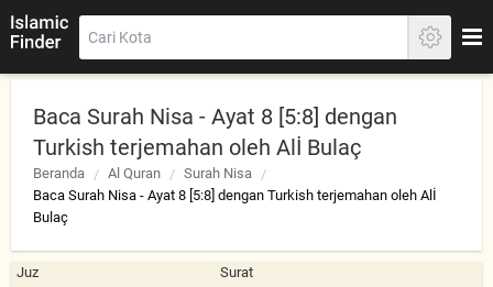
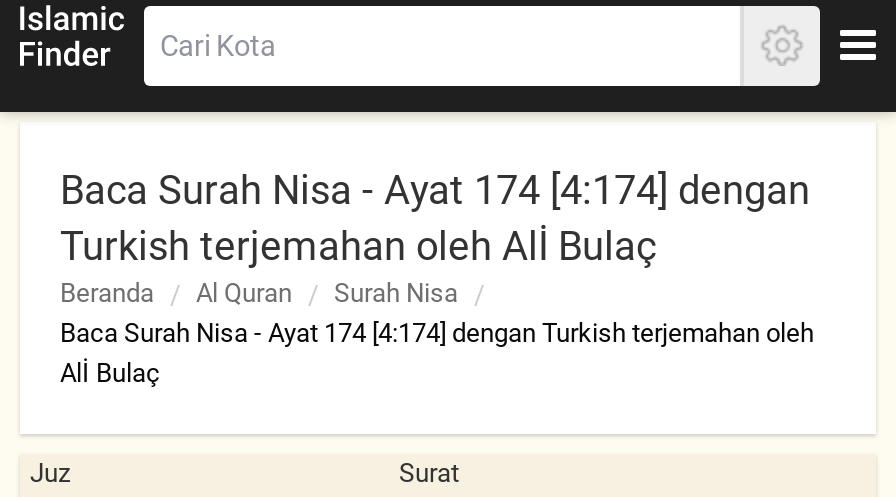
- Baca Surah Nisa - Ayat 8 [5:8] dengan
+ Baca Surah Nisa - Ayat 174 [4:174] dengan

- Baca Surah Nisa - Ayat 8 [5:8] dengan Turkish terjemahan oleh Alİ
- Bulaç
+ Baca Surah Nisa - Ayat 174 [4:174] dengan Turkish terjemahan oleh
+ Alİ Bulaç
